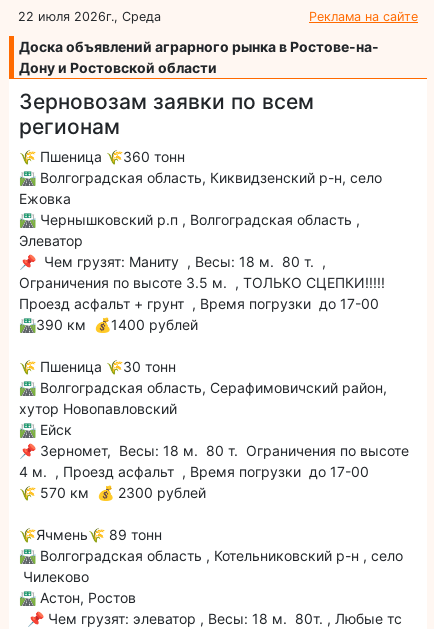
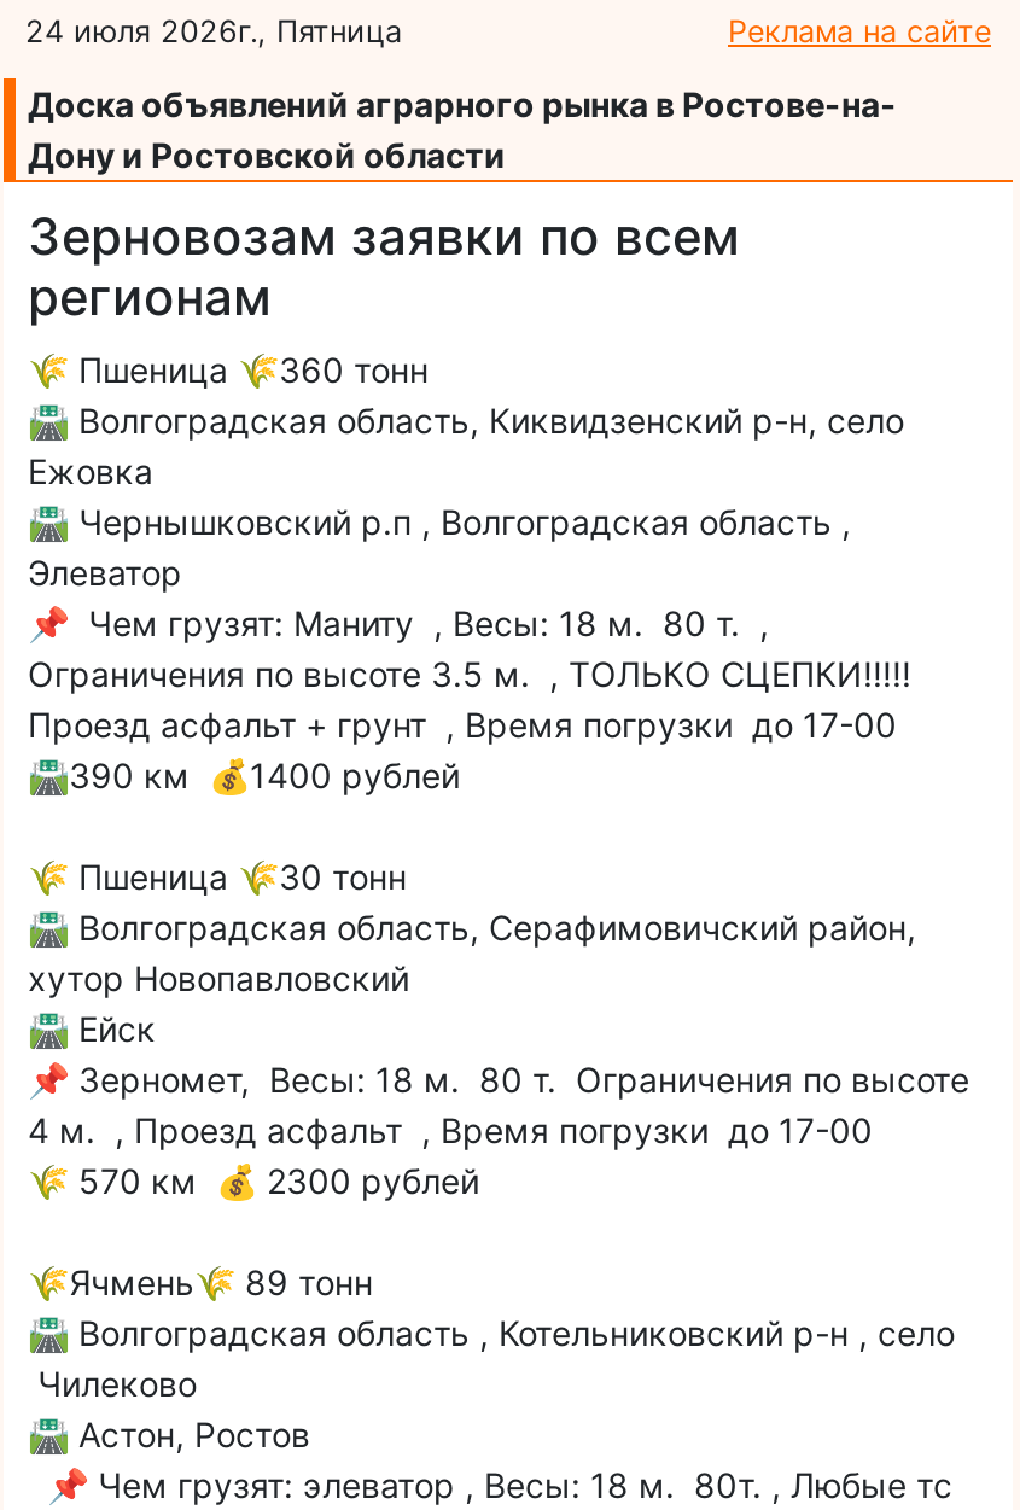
- 22 июля 2026г., Среда
+ 24 июля 2026г., Пятница
